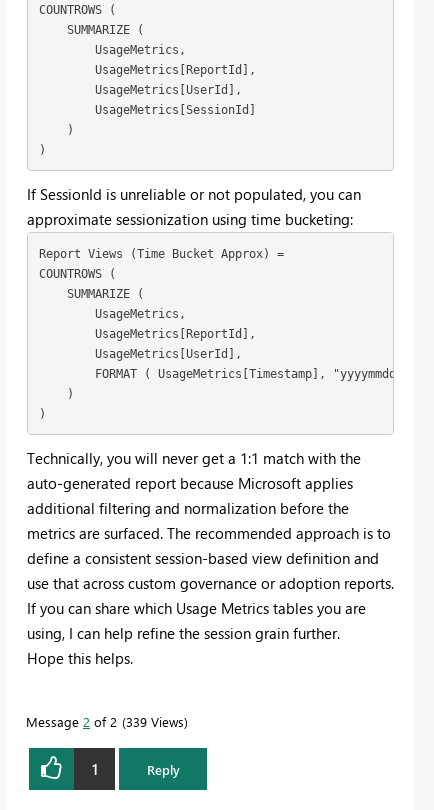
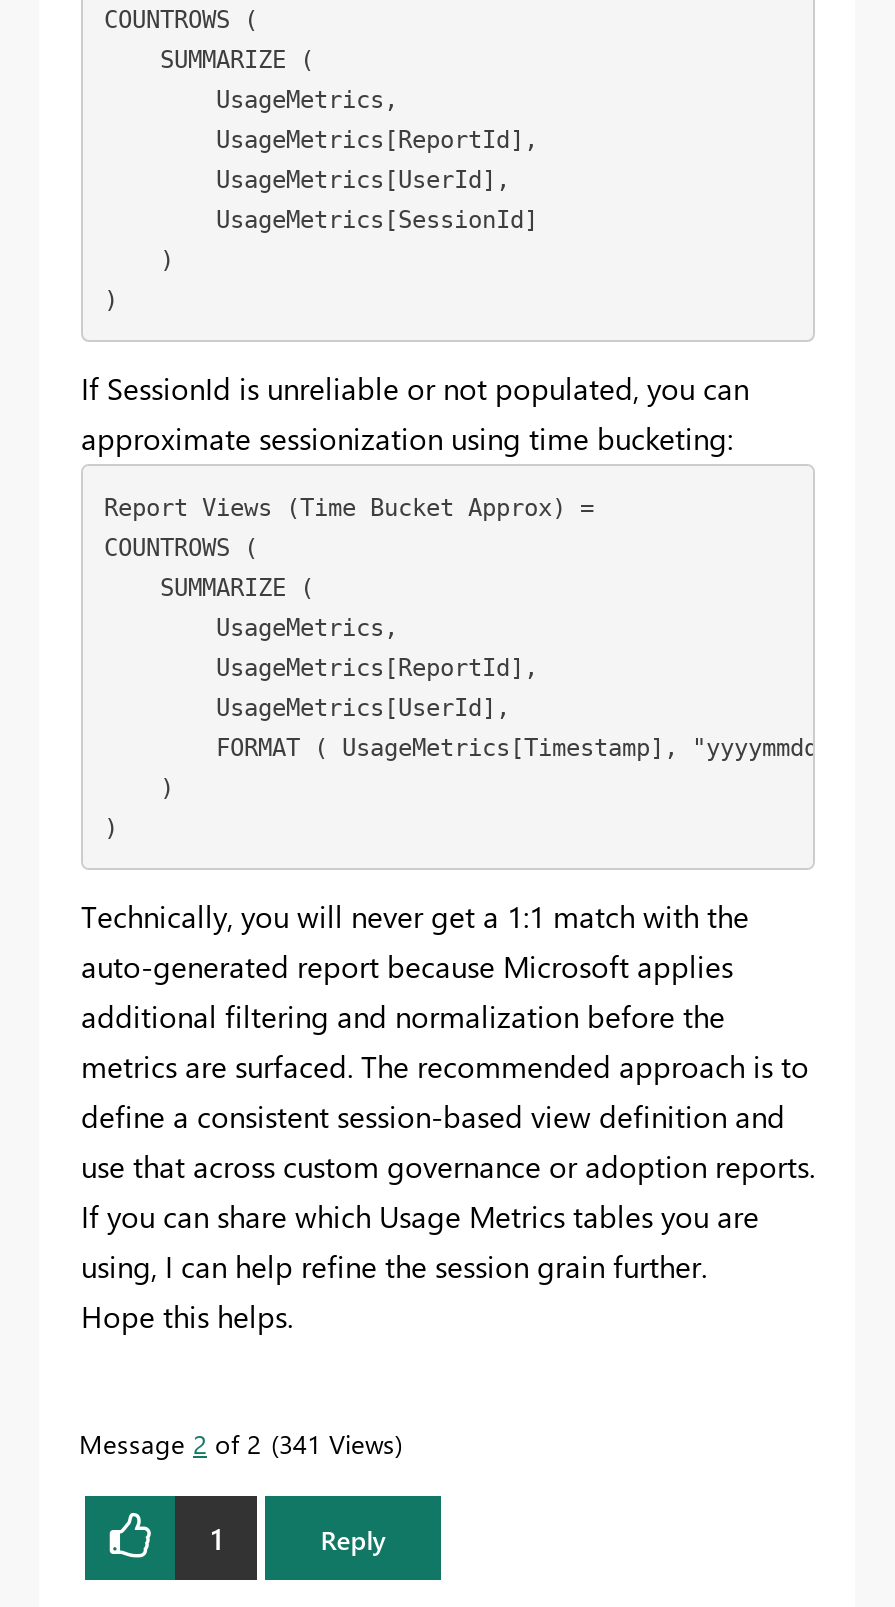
- Message 2 of 2 339 Views
+ Message 2 of 2 341 Views
